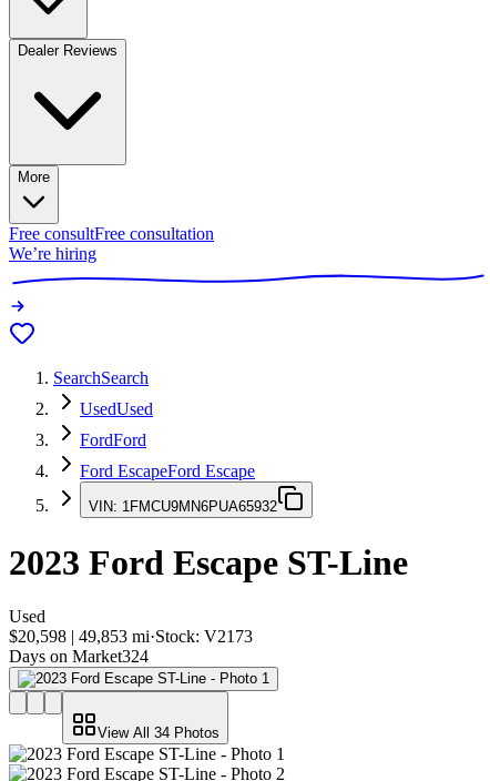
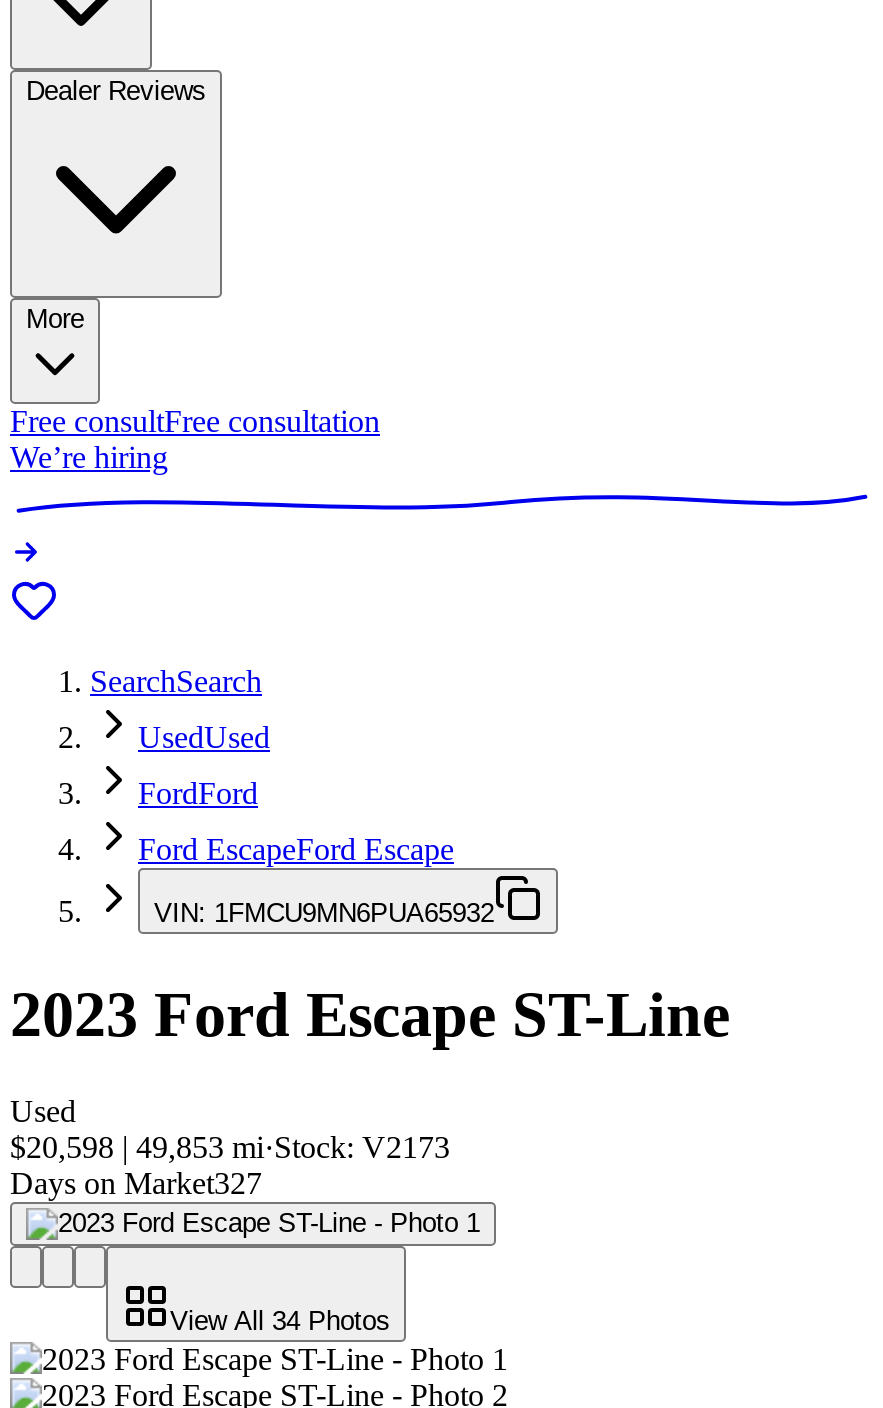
- Days on Market324
+ Days on Market327
